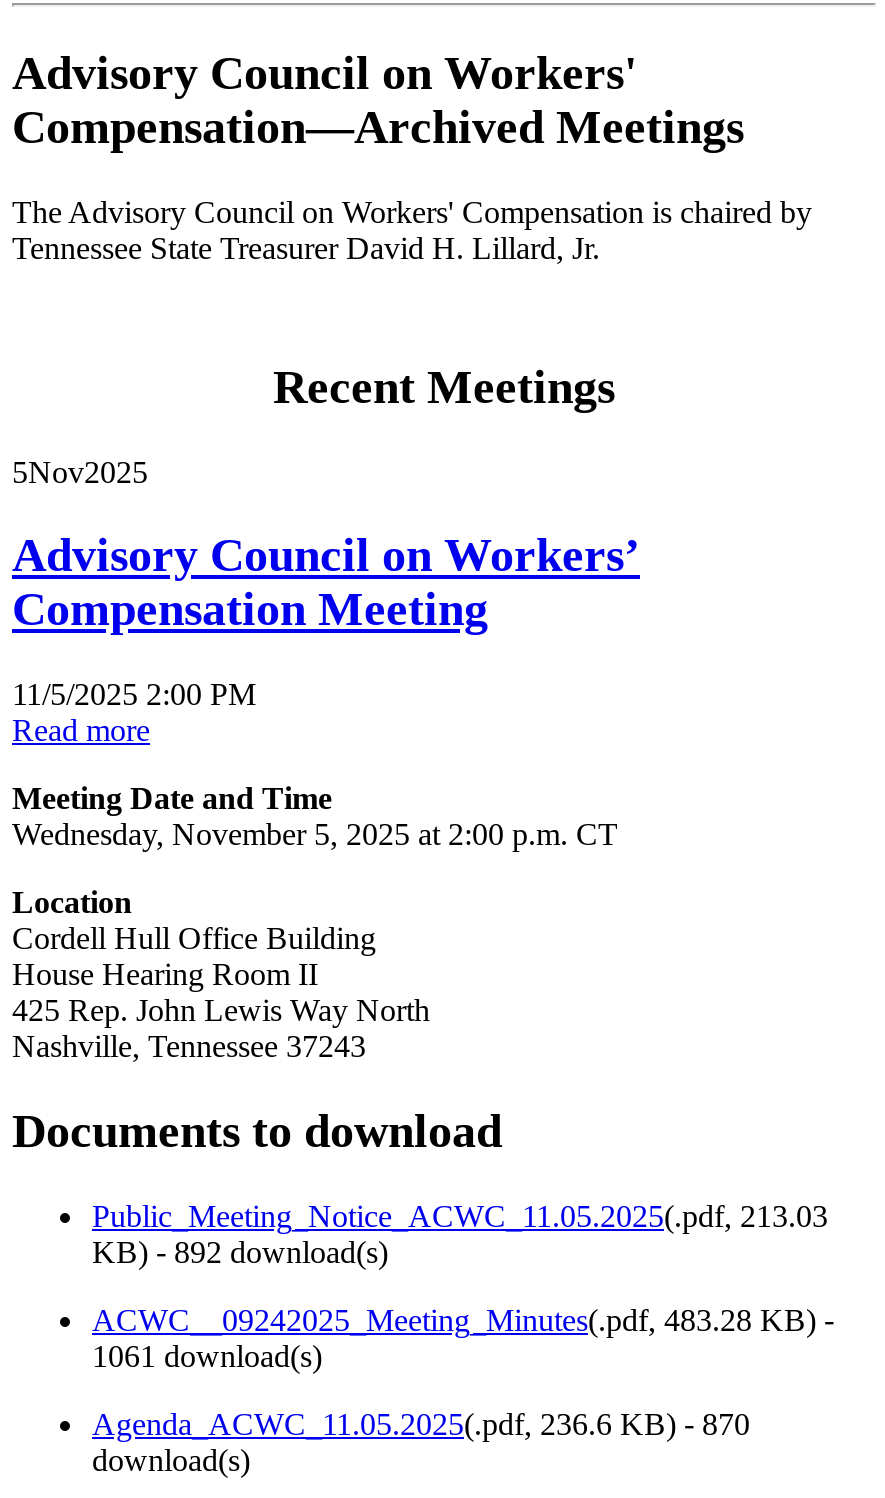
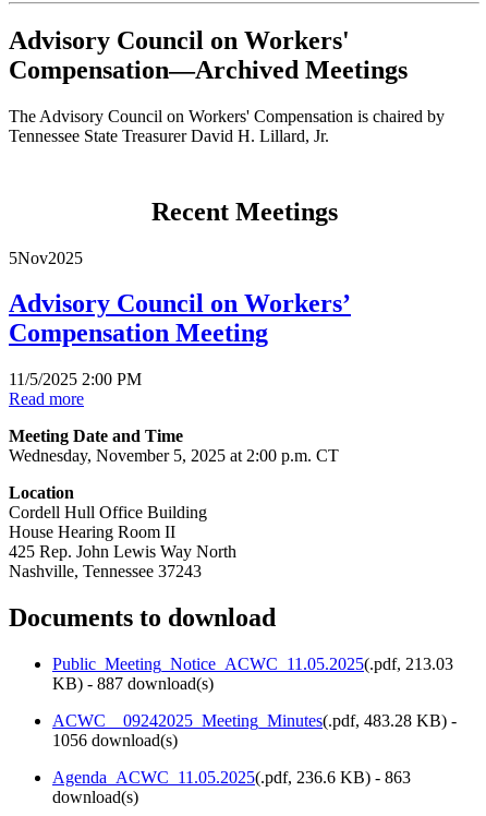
- KB) - 892 download(s)
+ KB) - 887 download(s)

- 1061 download(s)
+ 1056 download(s)

- Agenda_ACWC_11.05.2025(.pdf, 236.6 KB) - 870
+ Agenda_ACWC_11.05.2025(.pdf, 236.6 KB) - 863
